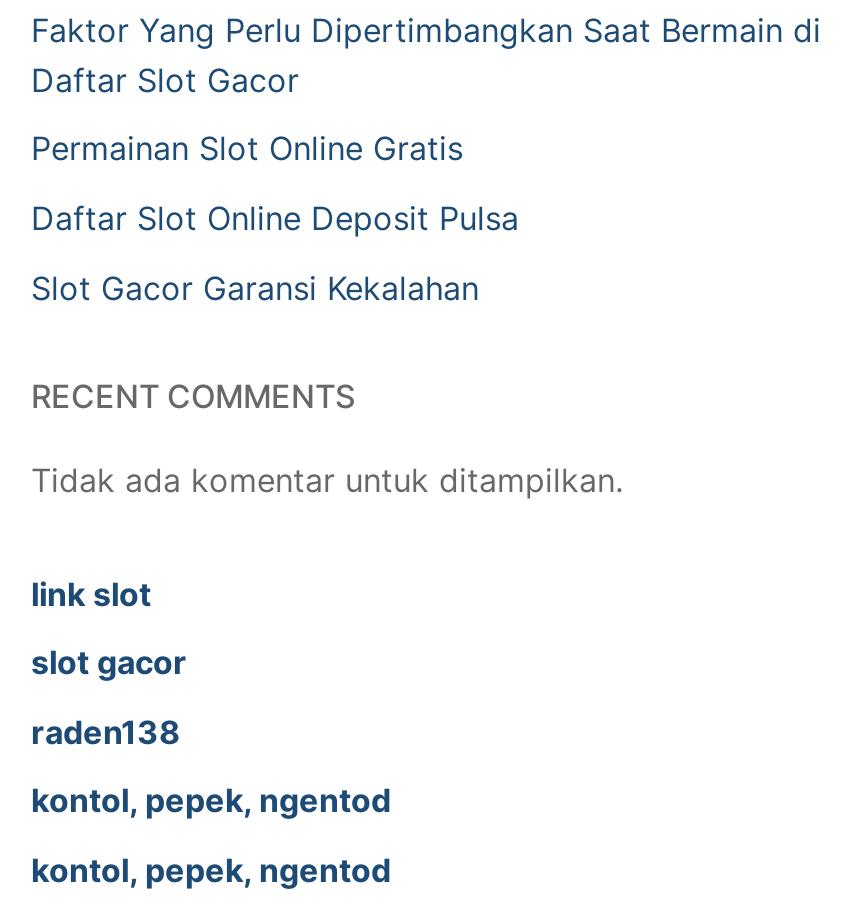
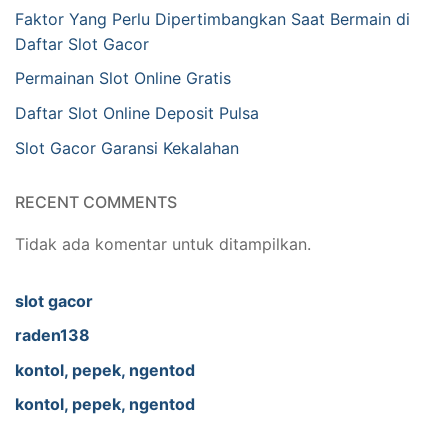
- link slot
